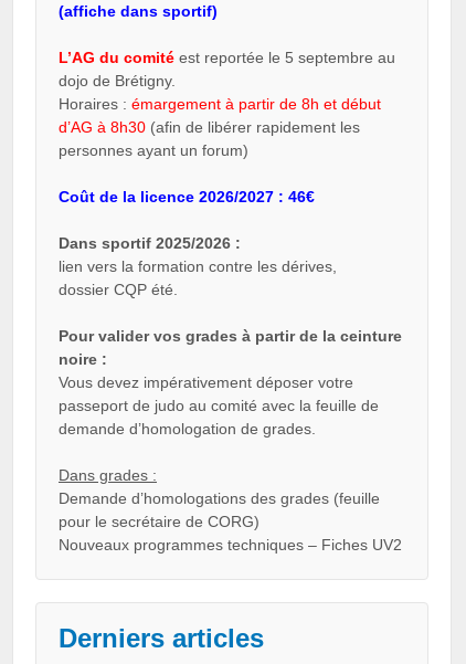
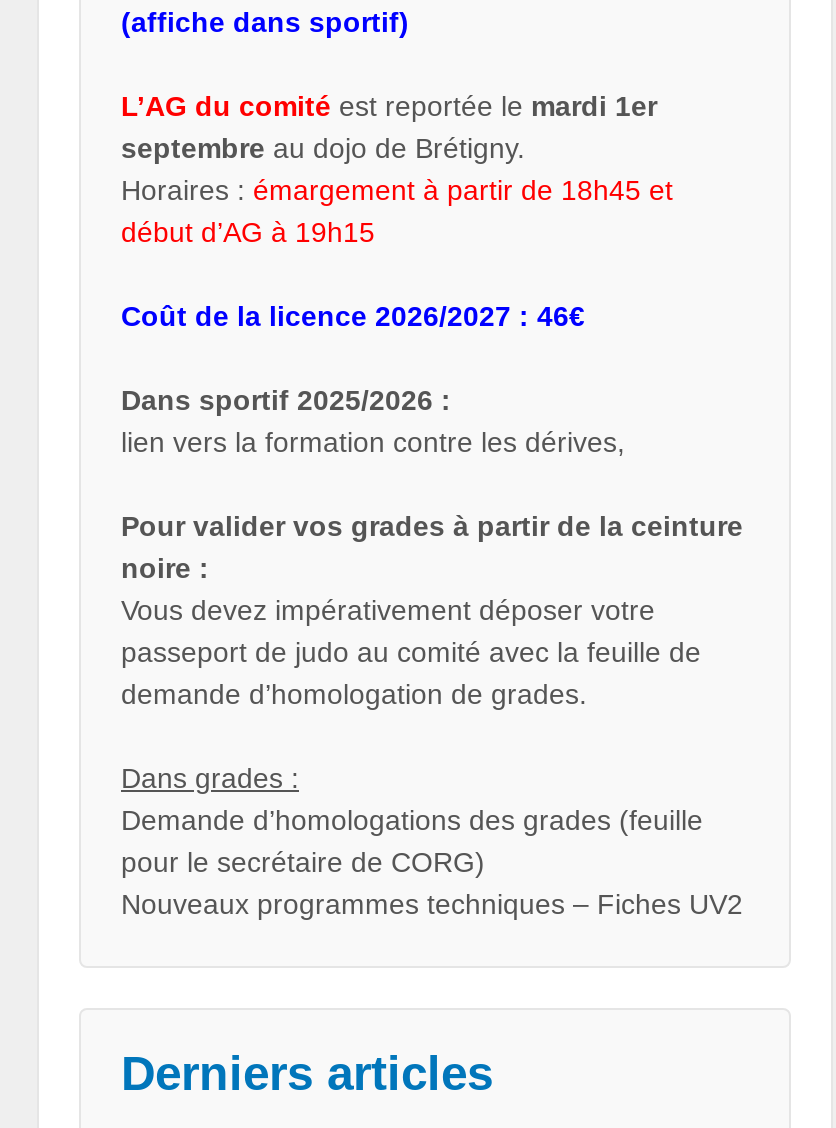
- L’AG du comité est reportée le 5 septembre au
- dojo de Brétigny.
- Horaires : émargement à partir de 8h et début
- d’AG à 8h30 (afin de libérer rapidement les
- personnes ayant un forum)
+ L’AG du comité est reportée le mardi 1er
+ septembre au dojo de Brétigny.
+ Horaires : émargement à partir de 18h45 et
+ début d’AG à 19h15

- dossier CQP été.
